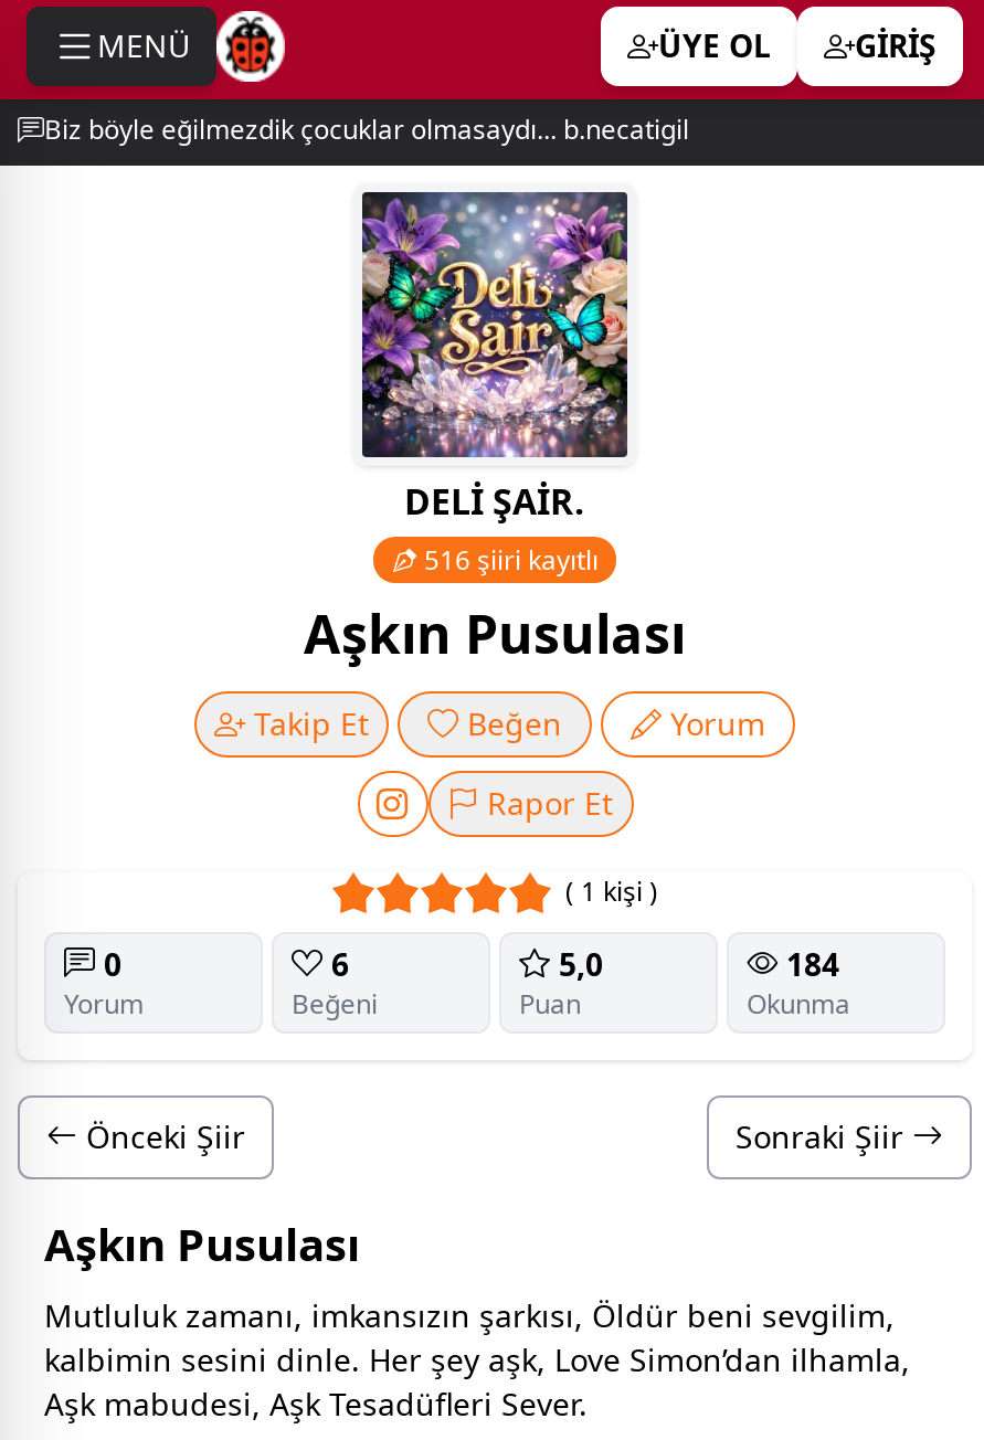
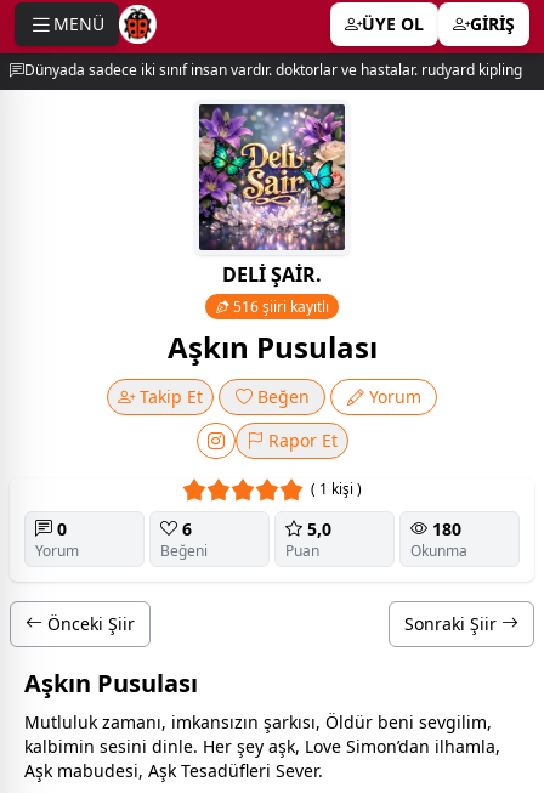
- Biz böyle eğilmezdik çocuklar olmasaydı... b.necatigil
+ Dünyada sadece iki sınıf insan vardır. doktorlar ve hastalar. rudyard kipling

- 184
+ 180
